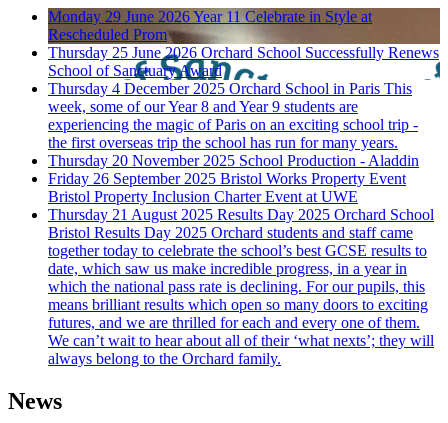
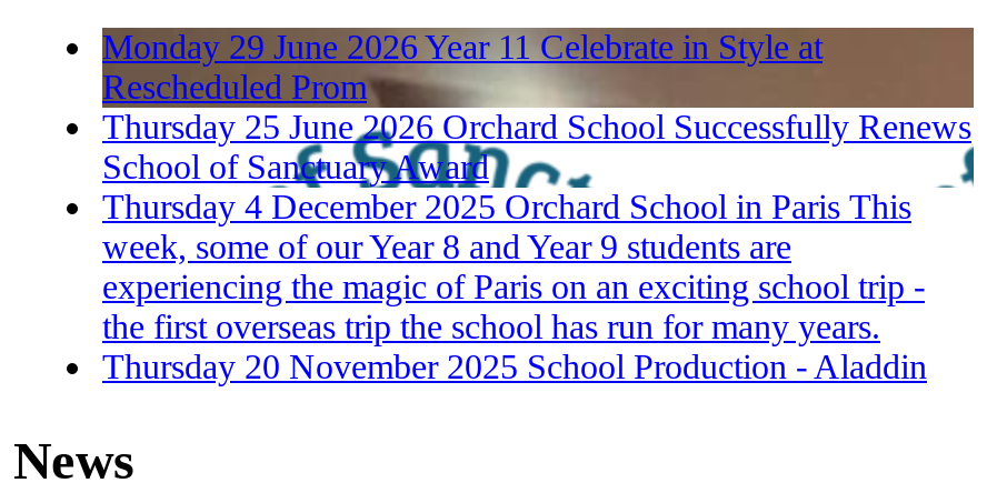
- Friday 26 September 2025 Bristol Works Property Event
- Bristol Property Inclusion Charter Event at UWE
- Thursday 21 August 2025 Results Day 2025 Orchard School
- Bristol Results Day 2025 Orchard students and staff came
- together today to celebrate the school’s best GCSE results to
- date, which saw us make incredible progress, in a year in
- which the national pass rate is declining. For our pupils, this
- means brilliant results which open so many doors to exciting
- futures, and we are thrilled for each and every one of them.
- We can’t wait to hear about all of their ‘what nexts’; they will
- always belong to the Orchard family.
